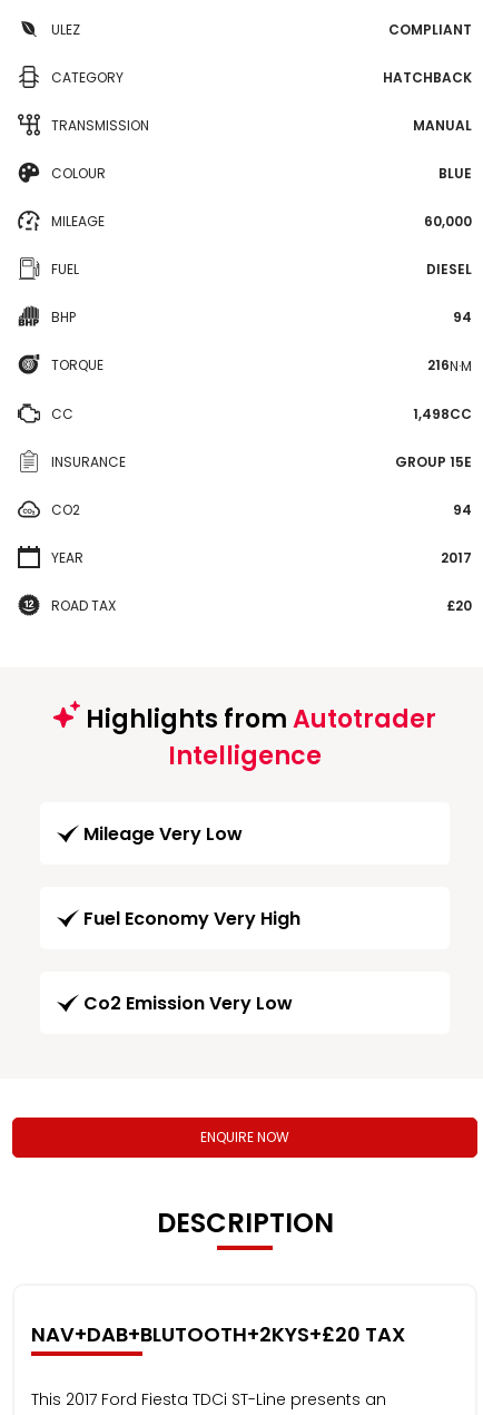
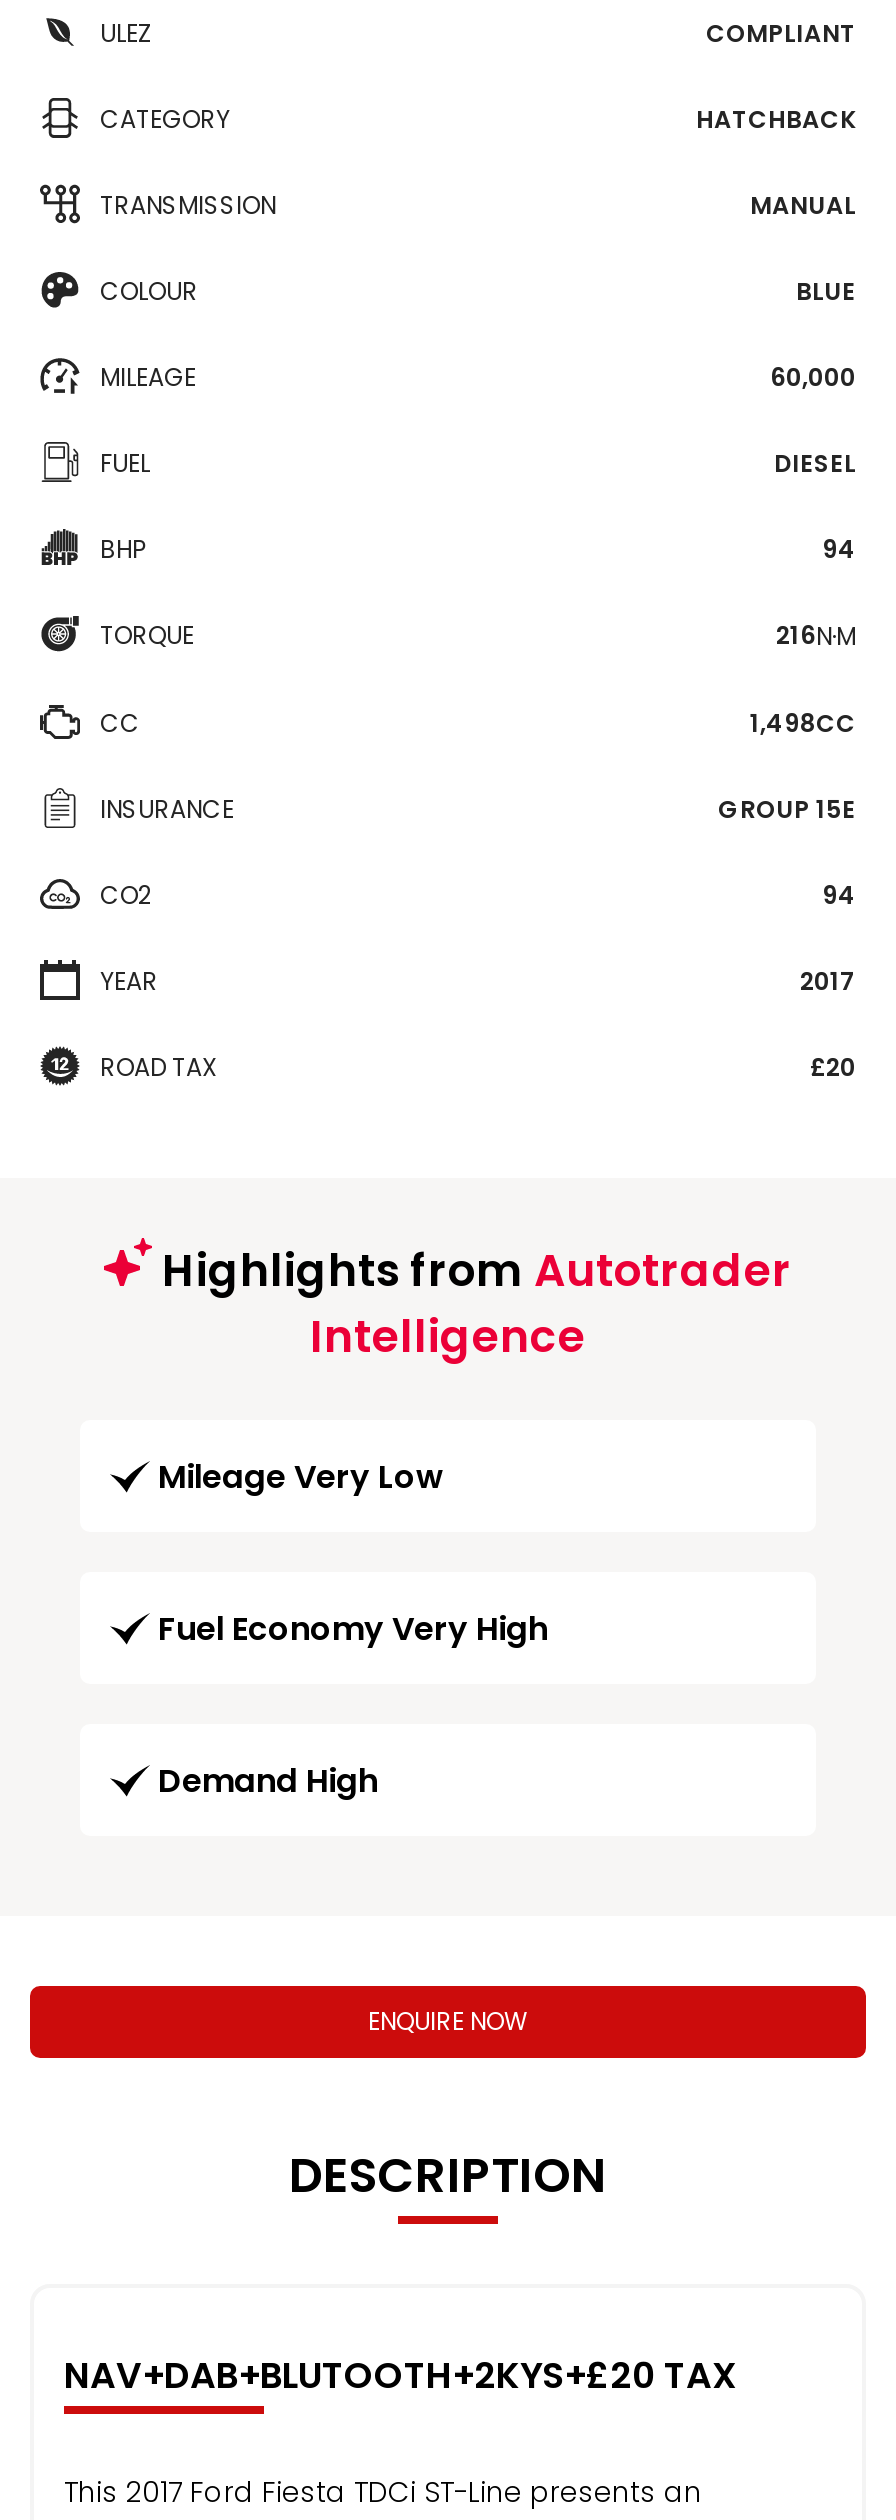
- Co2 Emission Very Low
+ Demand High
